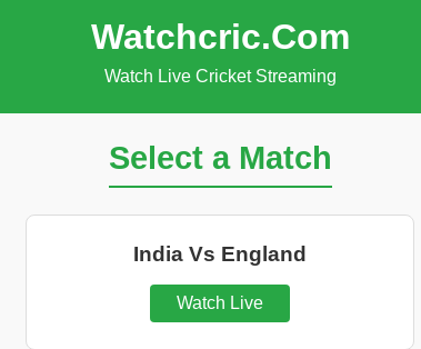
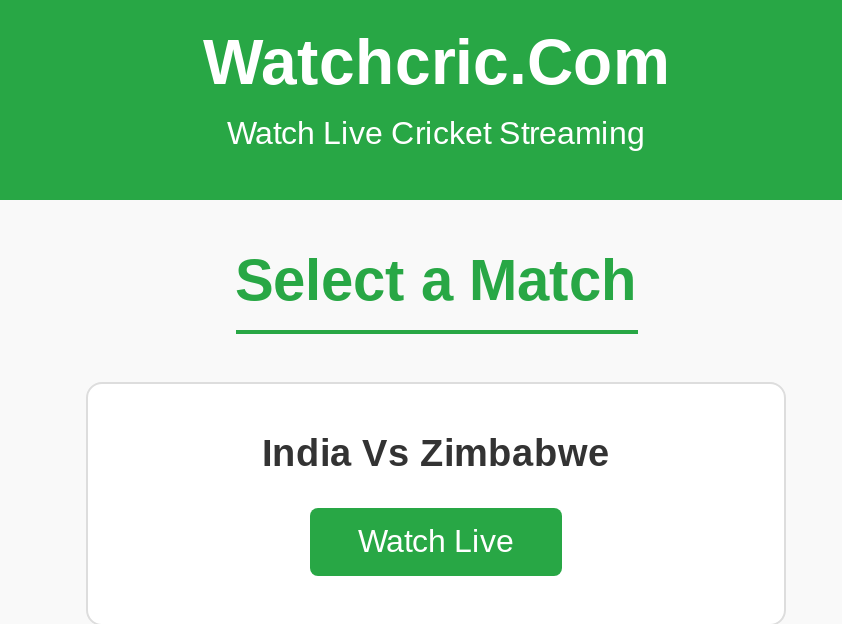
- India Vs England
+ India Vs Zimbabwe
